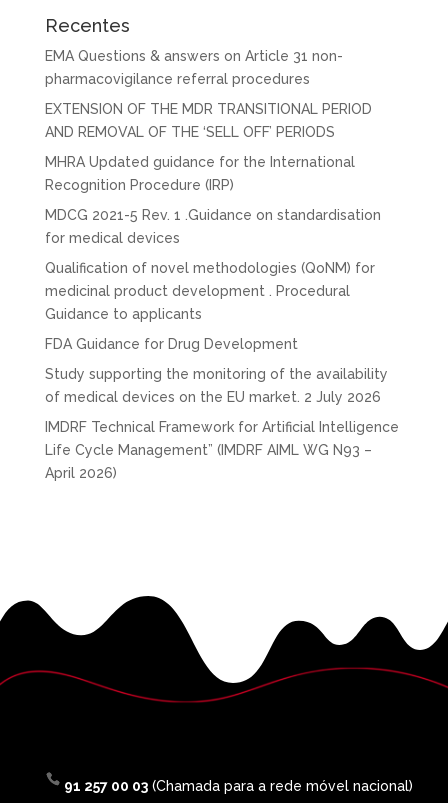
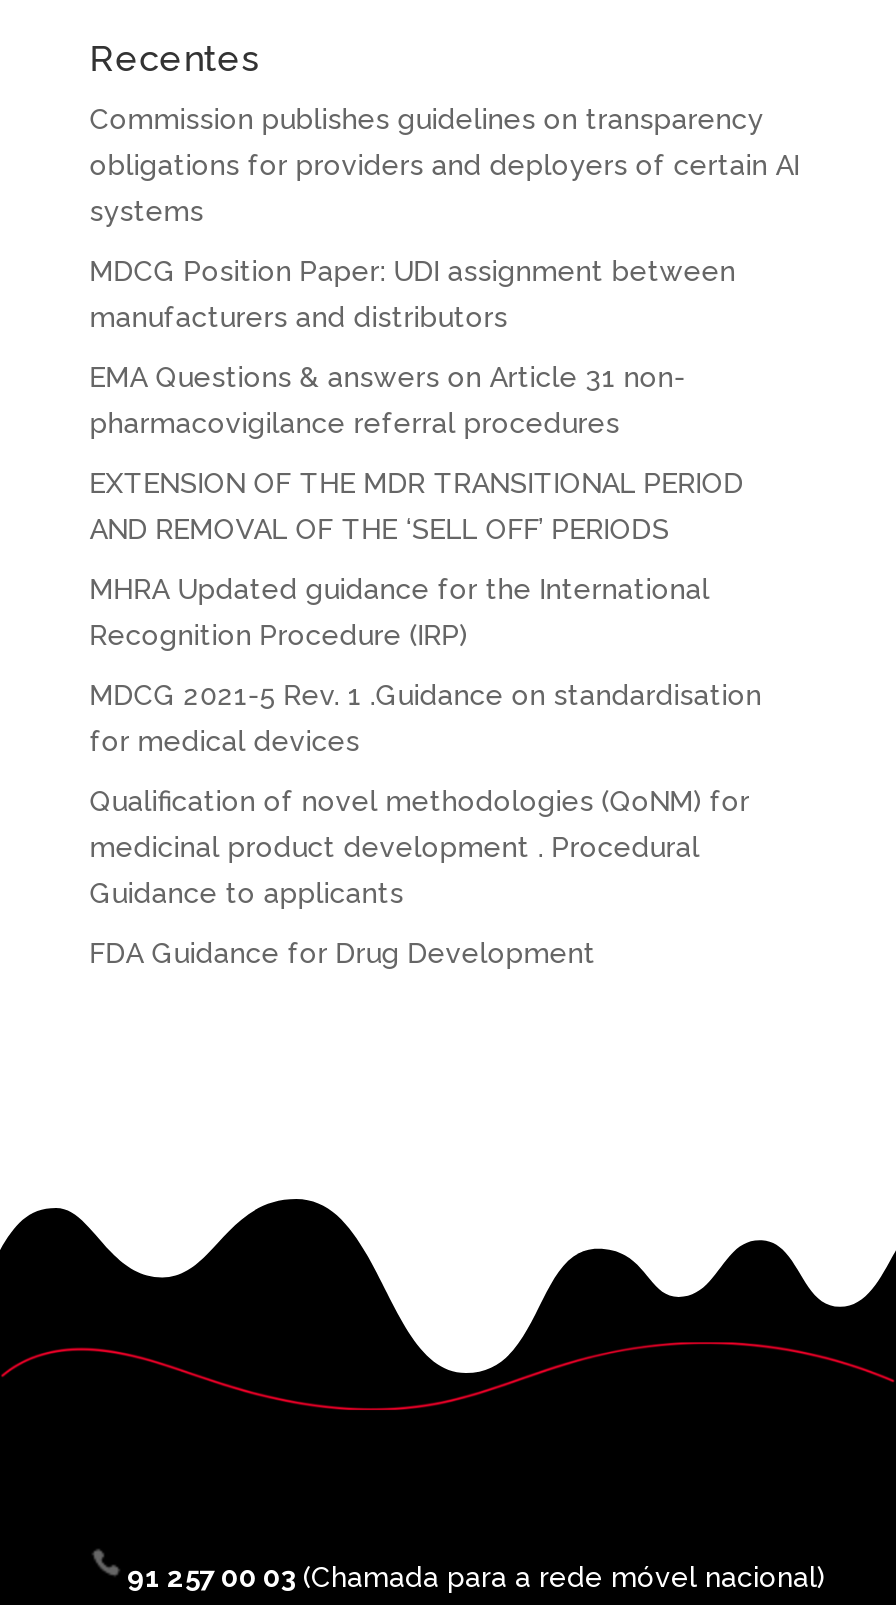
+ Commission publishes guidelines on transparency
+ obligations for providers and deployers of certain AI
+ systems
+ MDCG Position Paper: UDI assignment between
+ manufacturers and distributors

moved down: EMA Questions & answers on Article 31 non- | pharmacovigilance referral procedures | EXTENSION OF THE MDR TRANSITIONAL PERIOD | ... | Guidance to applicants | FDA Guidance for Drug Development

- Study supporting the monitoring of the availability
- of medical devices on the EU market. 2 July 2026
- IMDRF Technical Framework for Artificial Intelligence
- Life Cycle Management” (IMDRF AIML WG N93 –
- April 2026)
